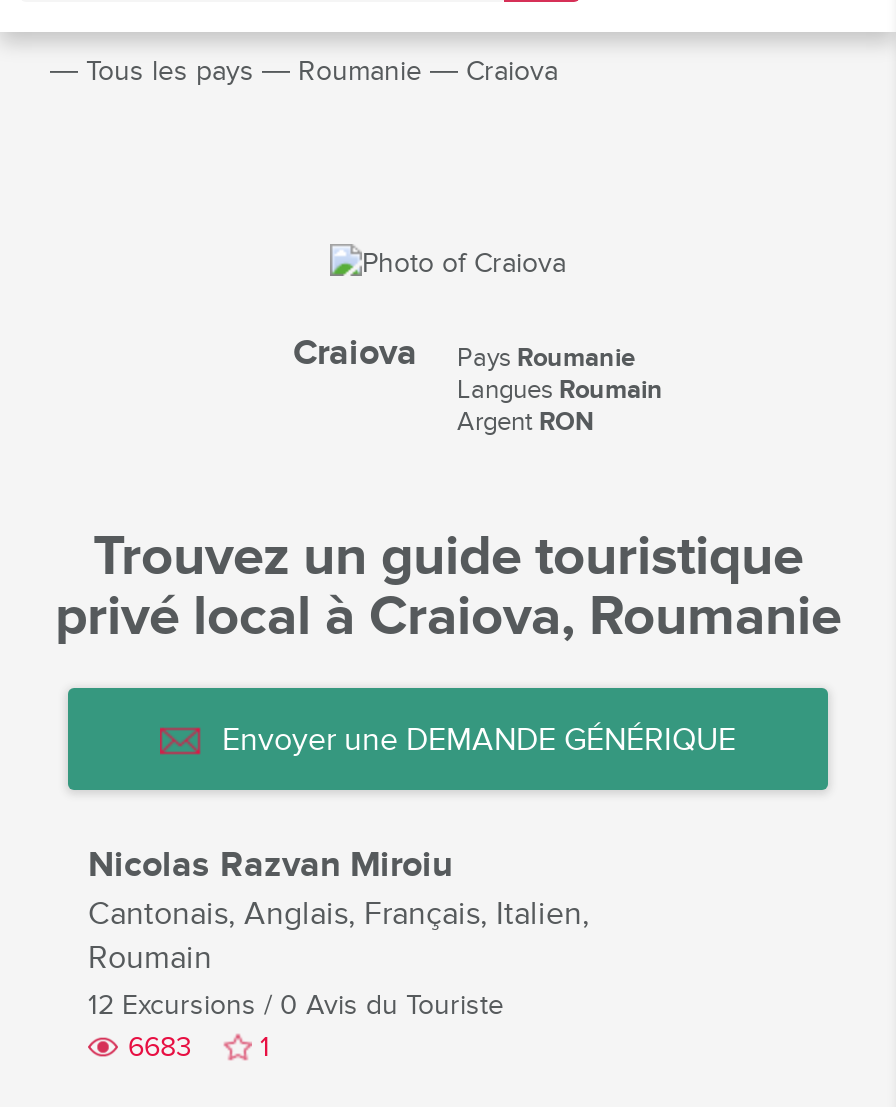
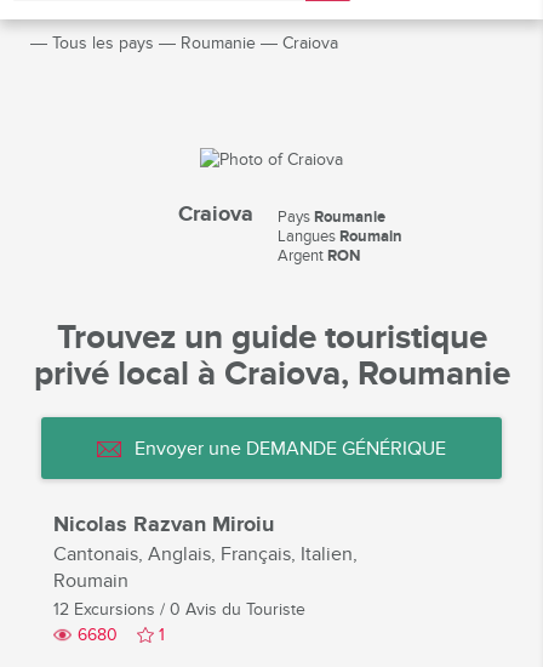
- 6683 1
+ 6680 1
